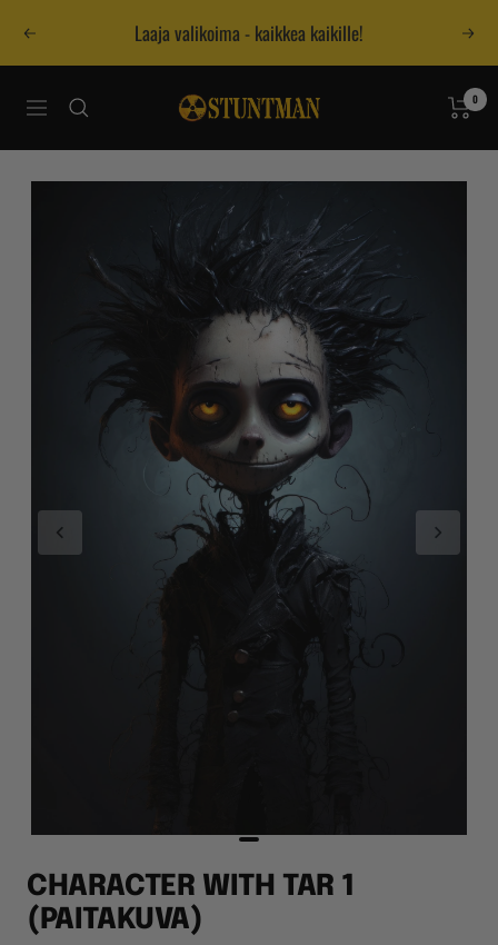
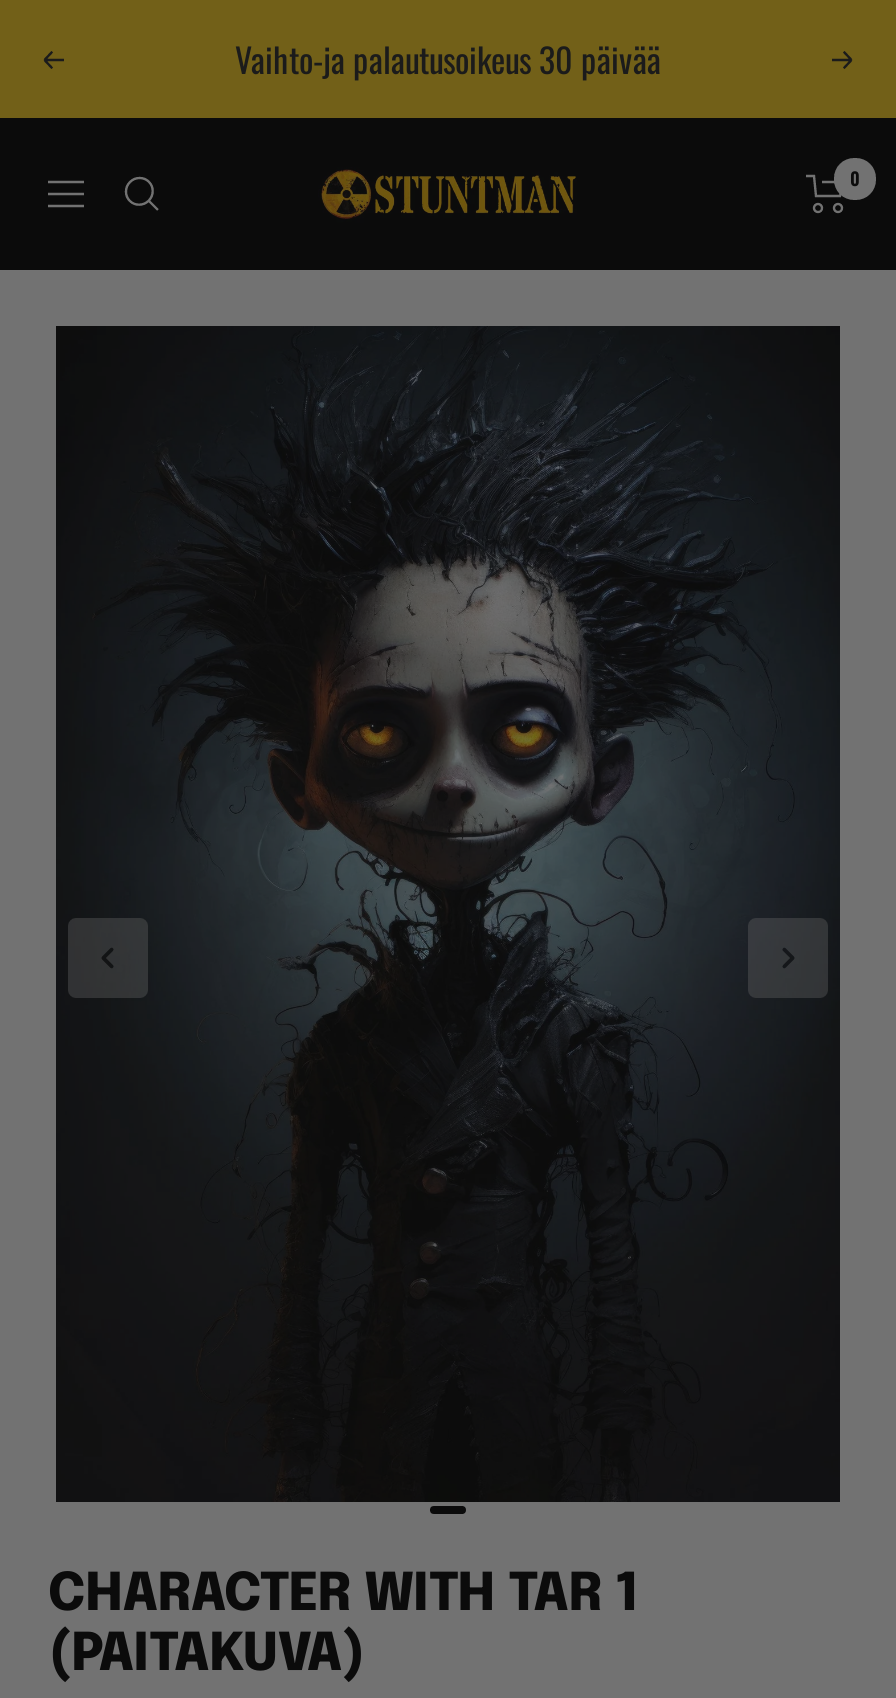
- Laaja valikoima - kaikkea kaikille!
+ Vaihto-ja palautusoikeus 30 päivää
